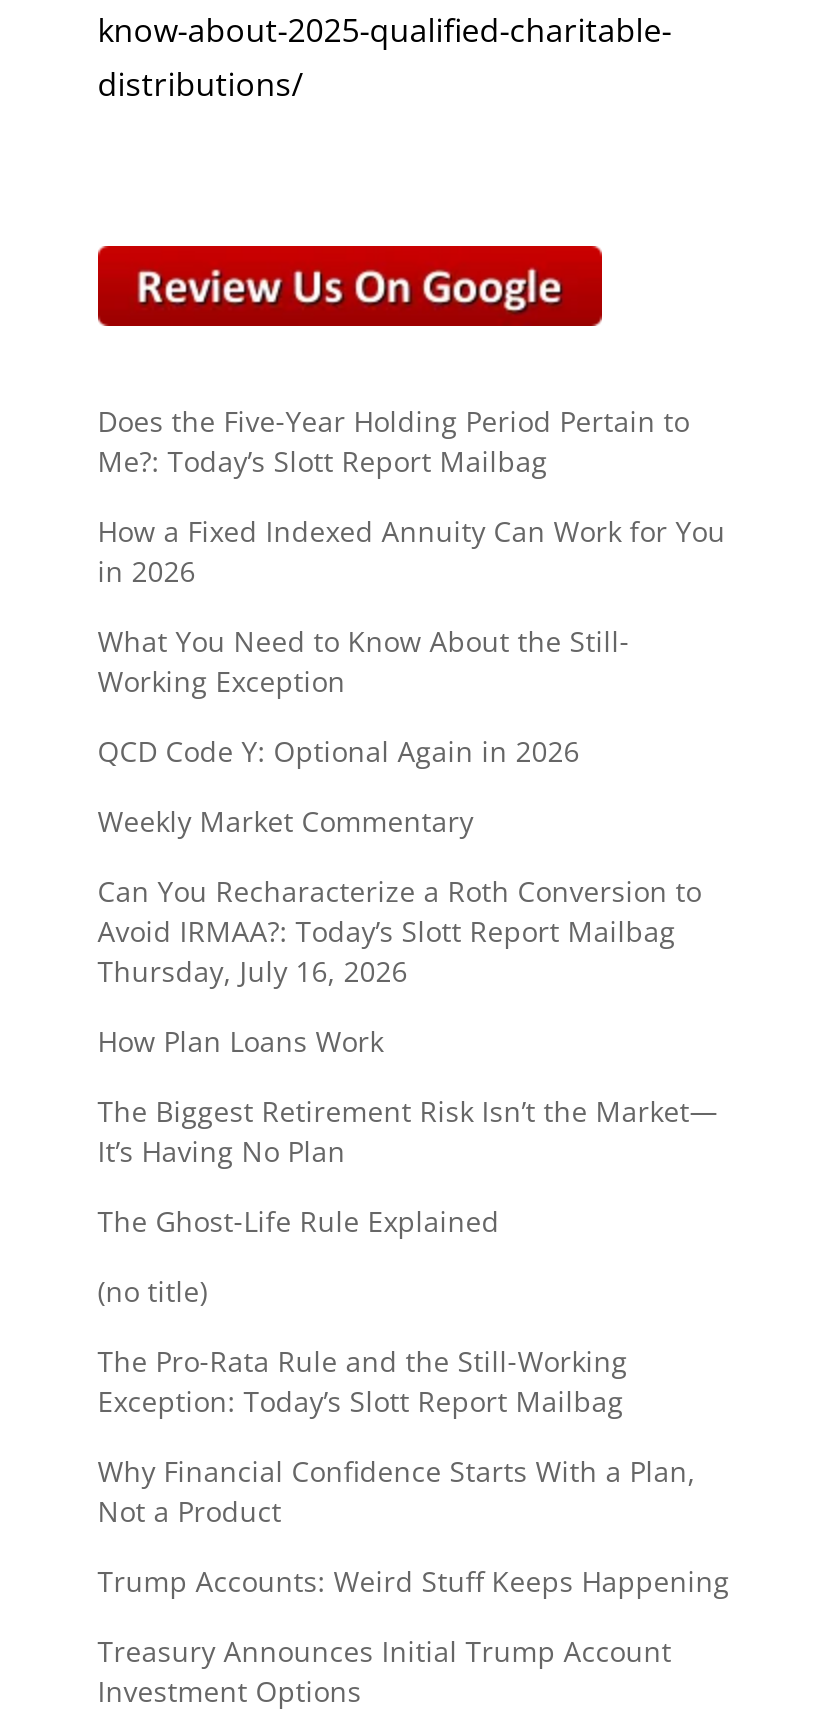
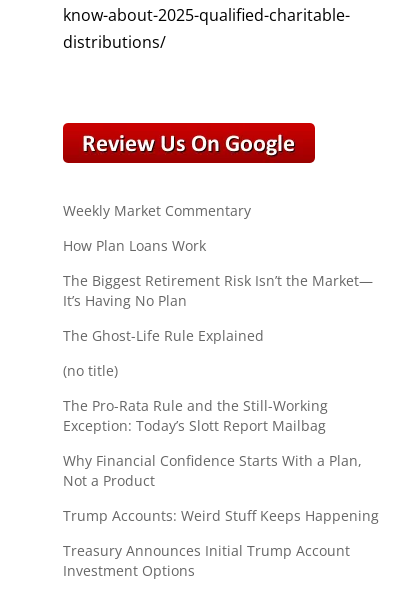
- Does the Five-Year Holding Period Pertain to
- Me?: Today’s Slott Report Mailbag
- How a Fixed Indexed Annuity Can Work for You
- in 2026
- What You Need to Know About the Still-
- Working Exception
- QCD Code Y: Optional Again in 2026

- Can You Recharacterize a Roth Conversion to
- Avoid IRMAA?: Today’s Slott Report Mailbag
- Thursday, July 16, 2026
